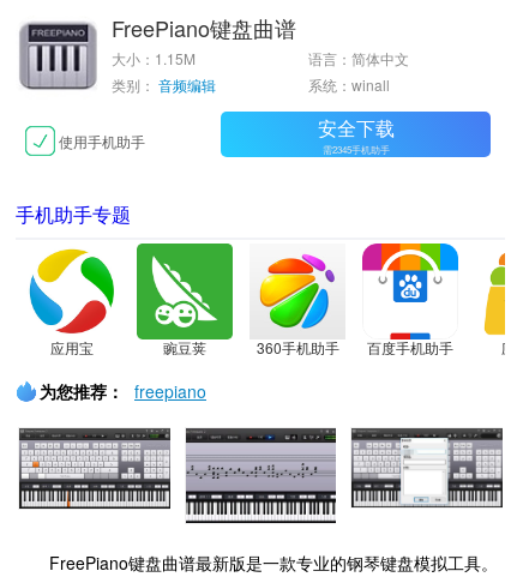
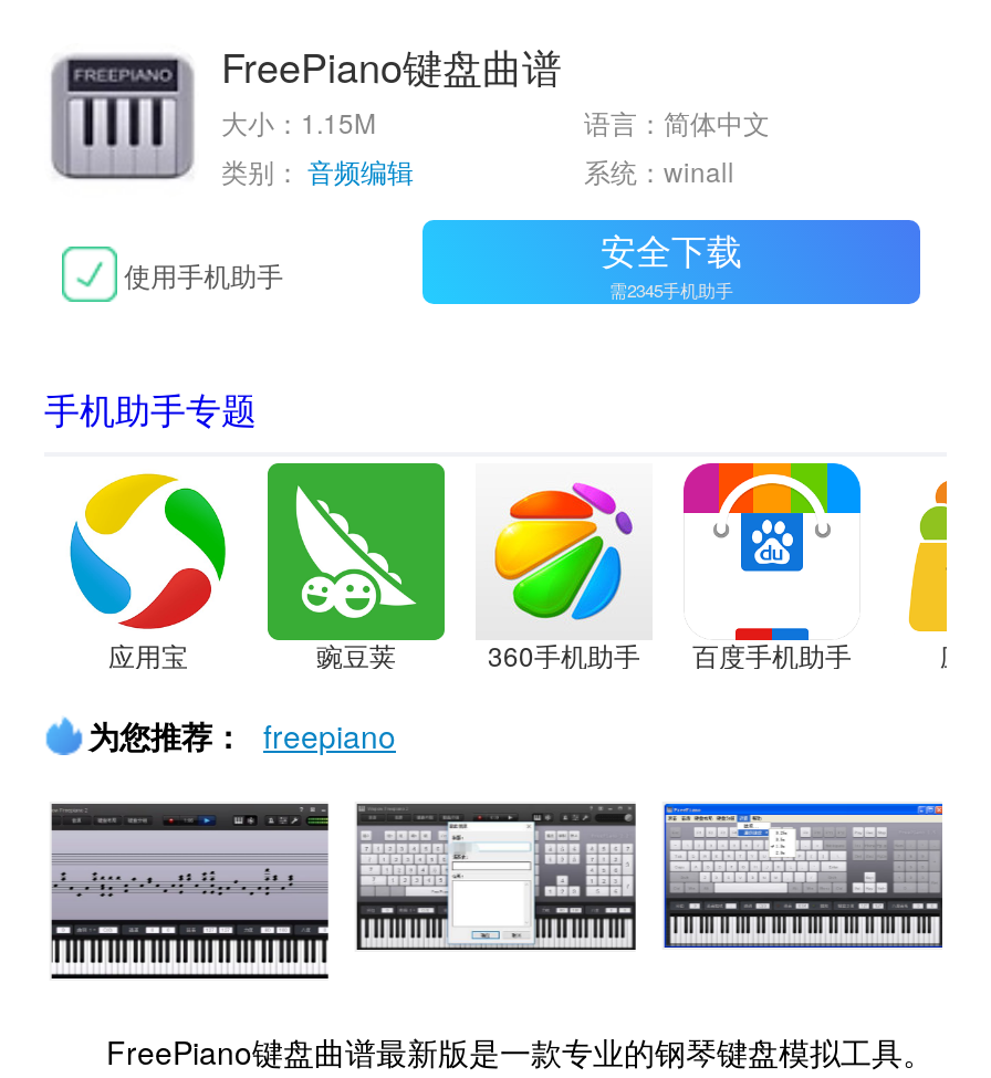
- [image]
+ [image]

- [image]
+ [image]

- [image]
+ [image]
